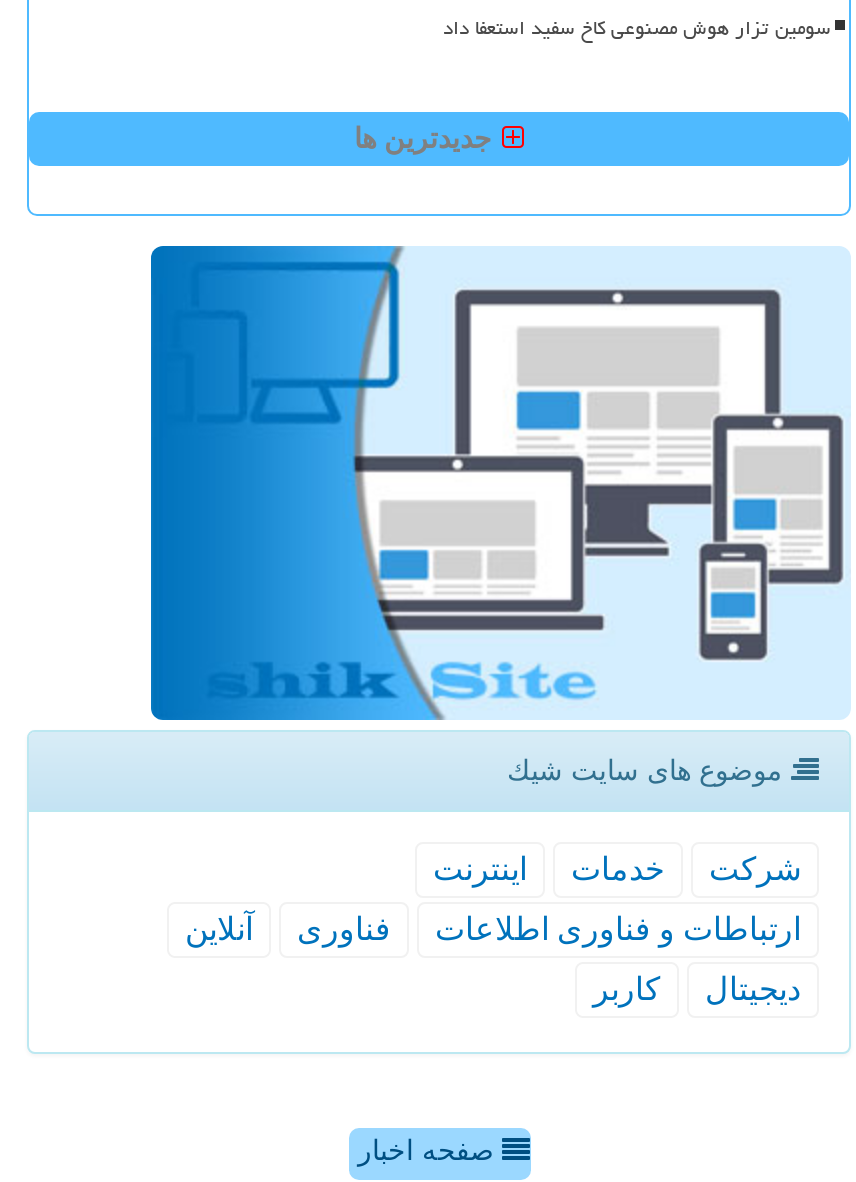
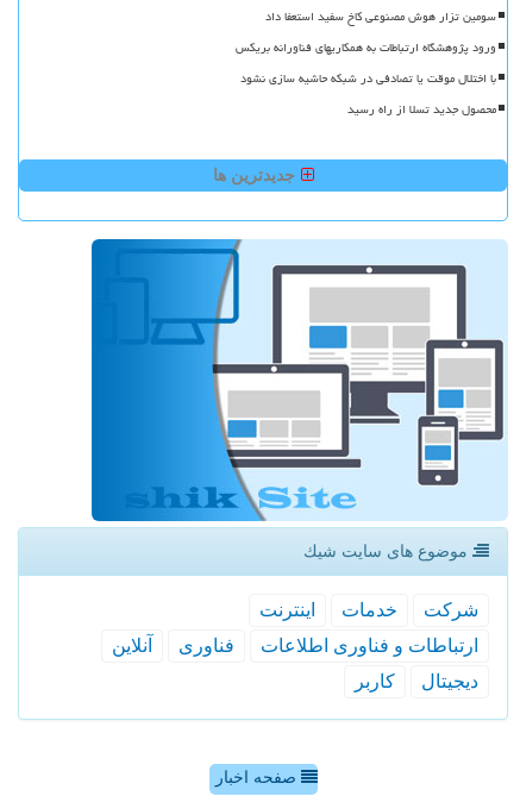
+ ورود پژوهشگاه ارتباطات به همکاریهای فناورانه بریکس
+ با اختلال موقت یا تصادفی در شبکه حاشیه سازی نشود
+ محصول جدید تسلا از راه رسید
